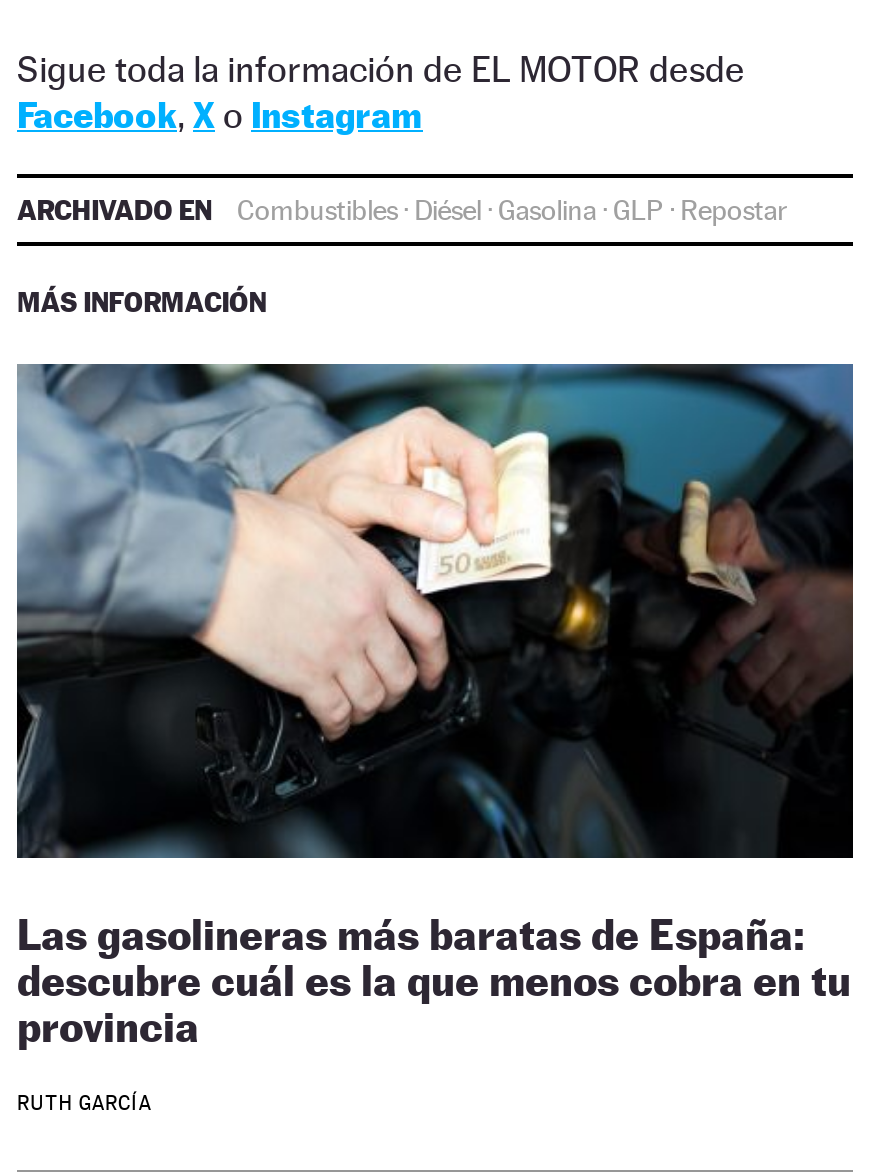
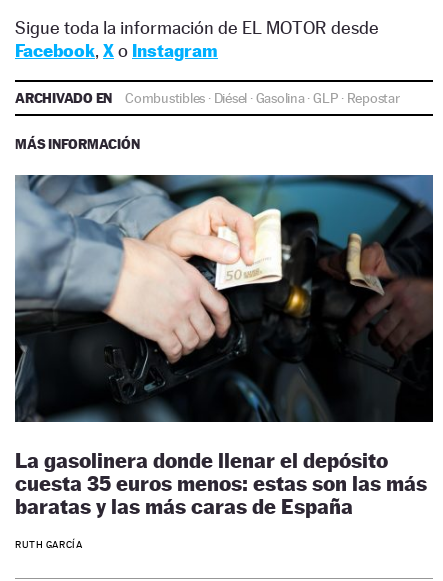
- Las gasolineras más baratas de España:
- descubre cuál es la que menos cobra en tu
- provincia
+ La gasolinera donde llenar el depósito
+ cuesta 35 euros menos: estas son las más
+ baratas y las más caras de España
